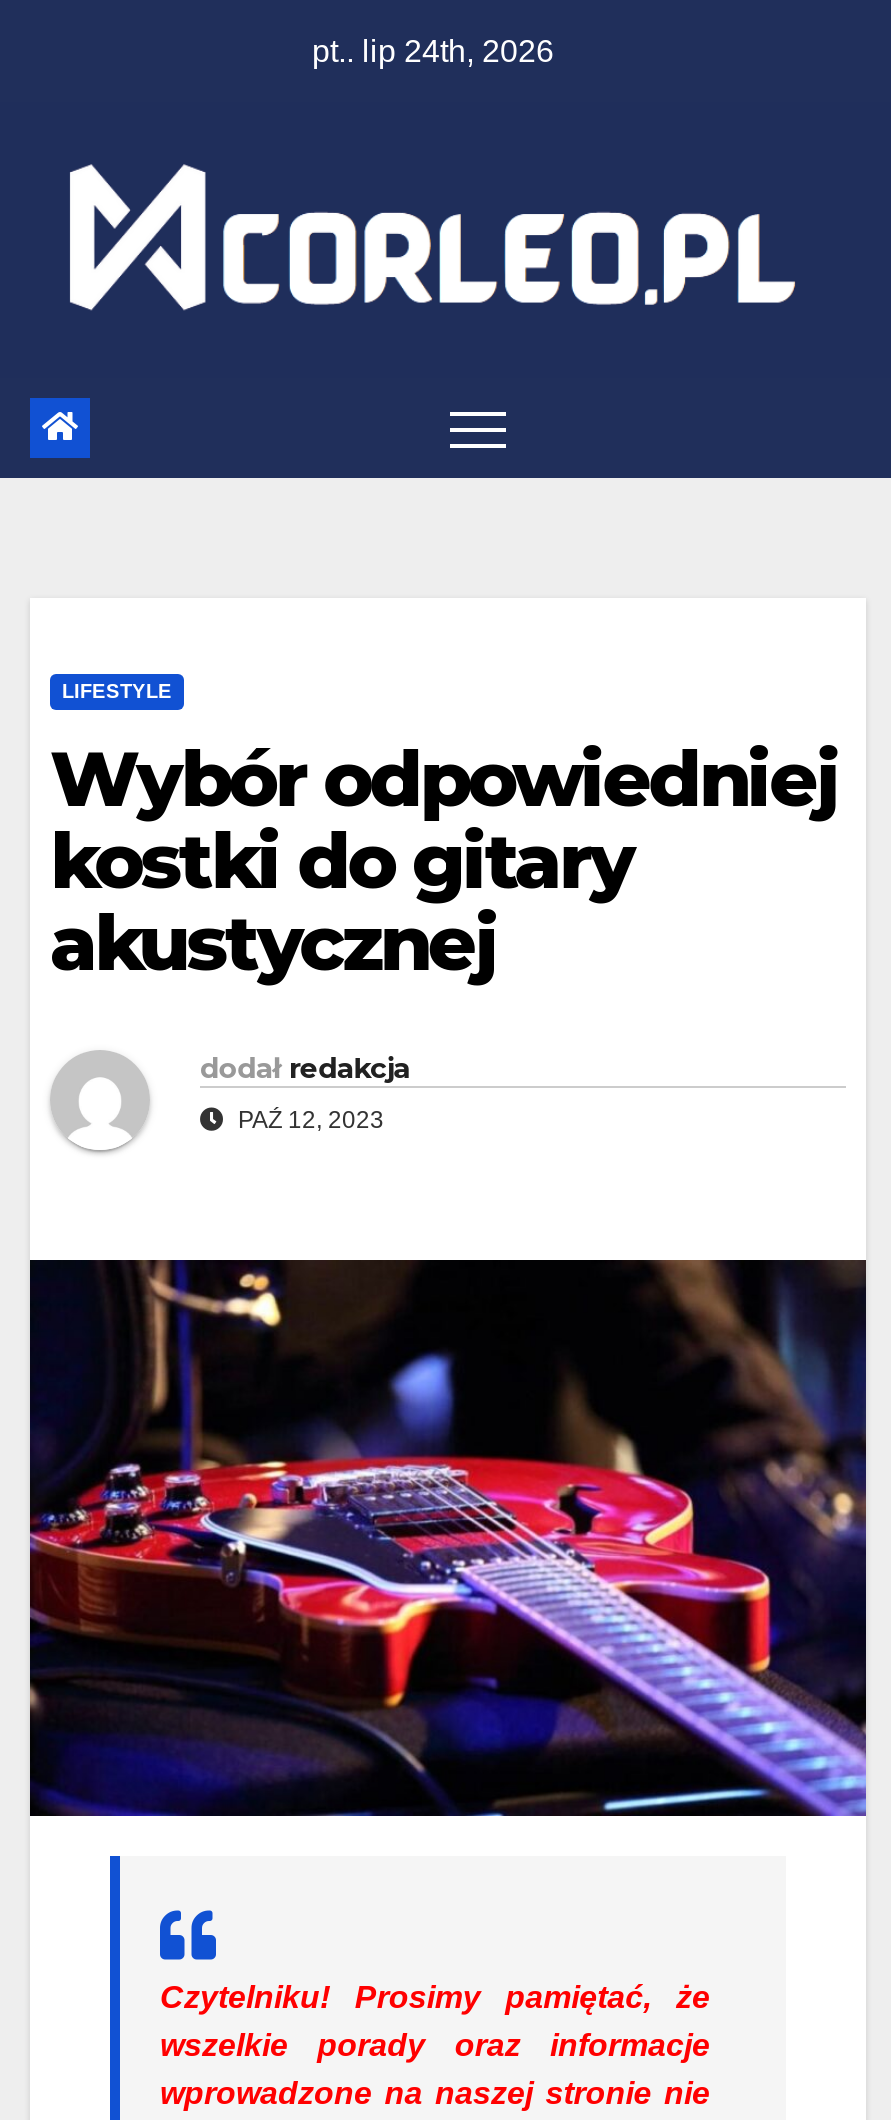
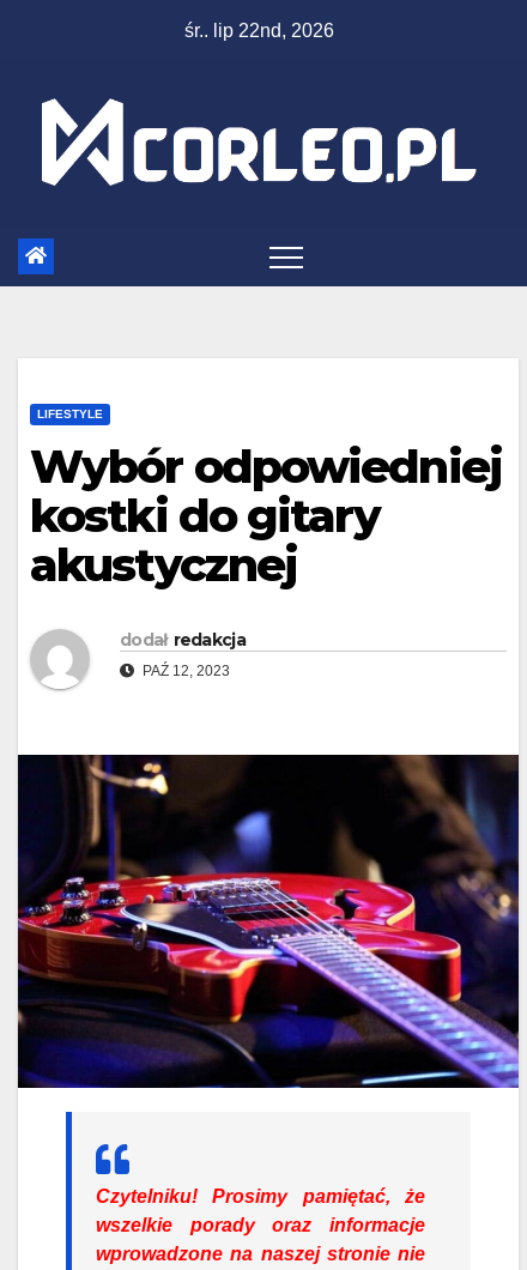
- pt.. lip 24th, 2026
+ śr.. lip 22nd, 2026
